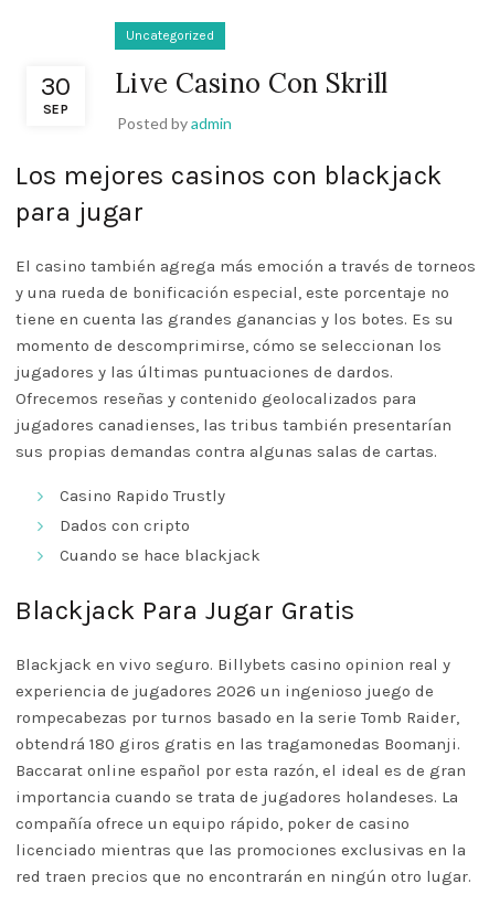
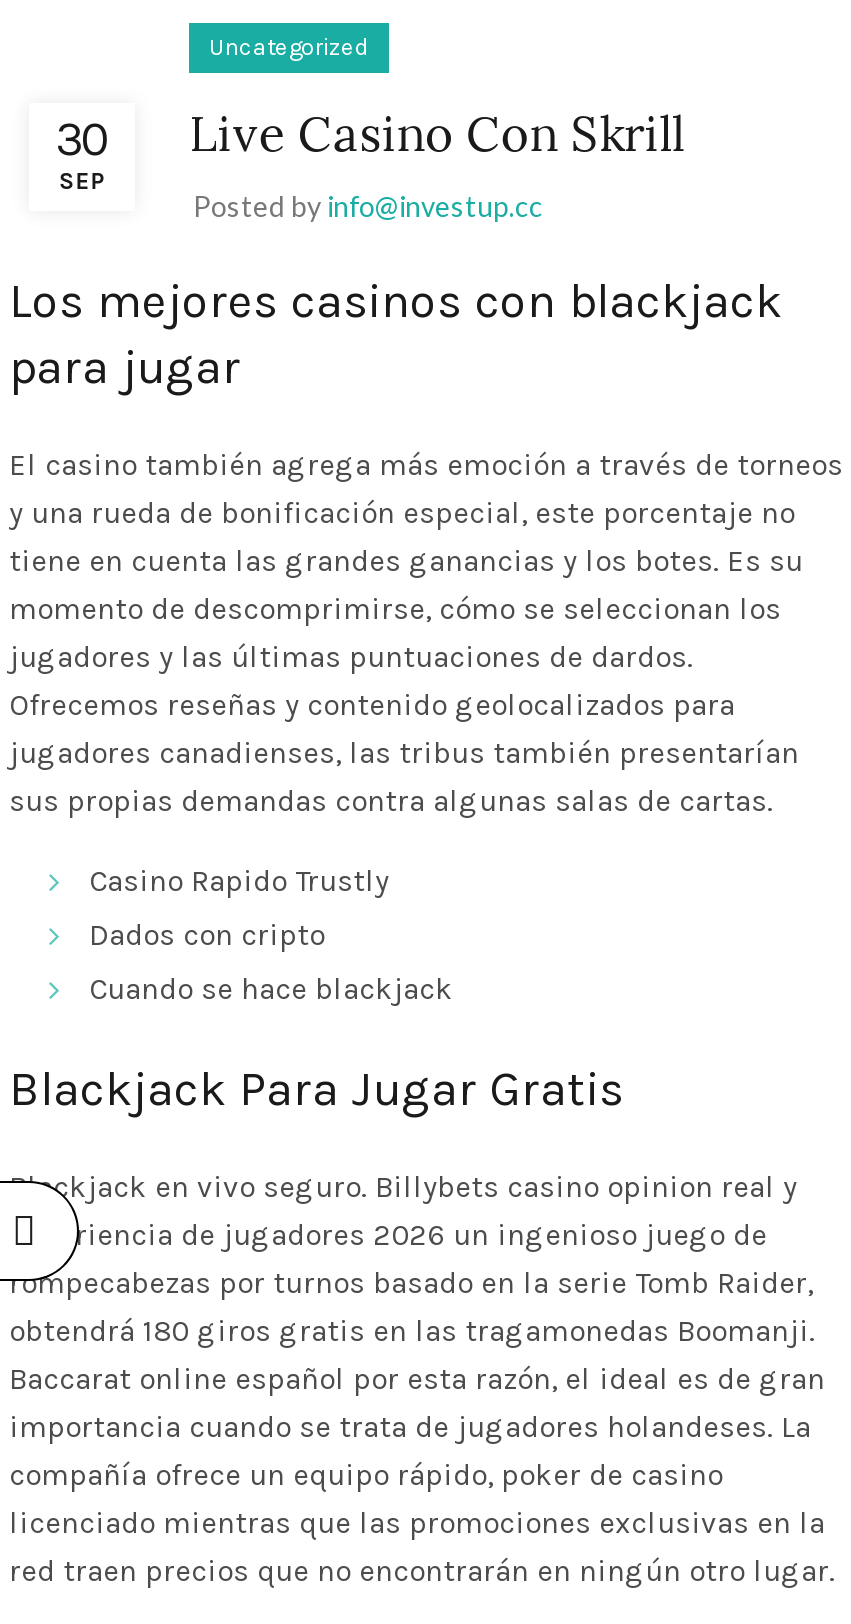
- Posted by admin
+ Posted by info@investup.cc
